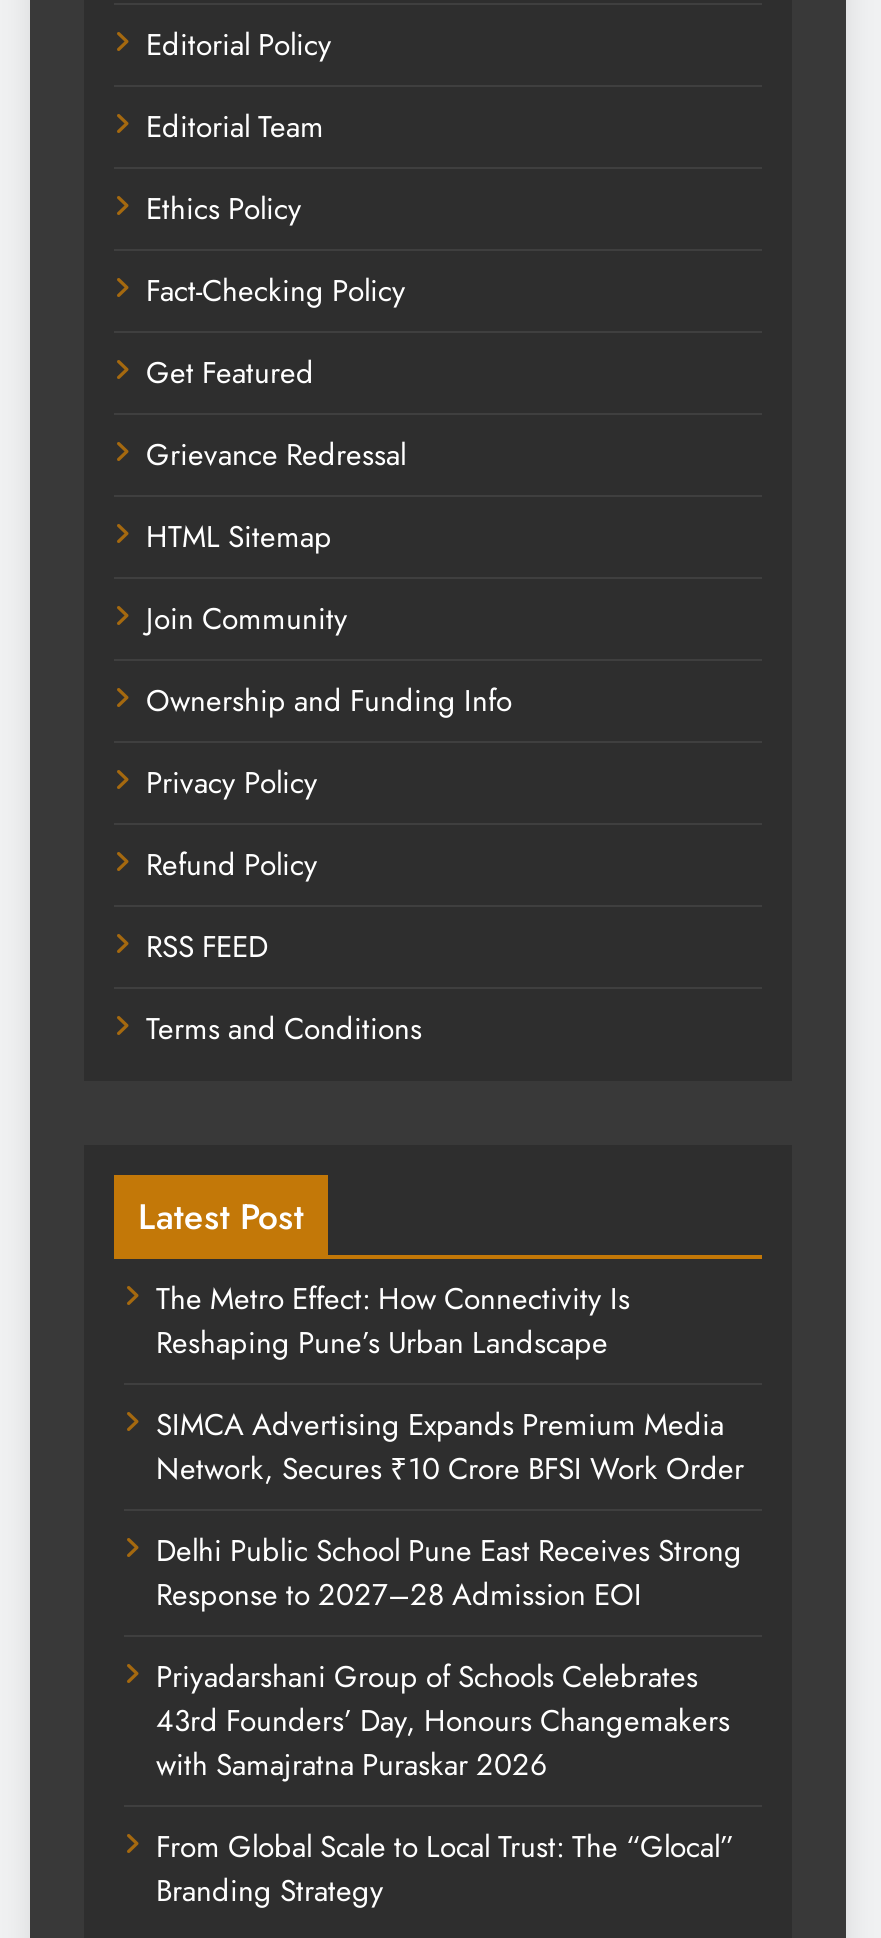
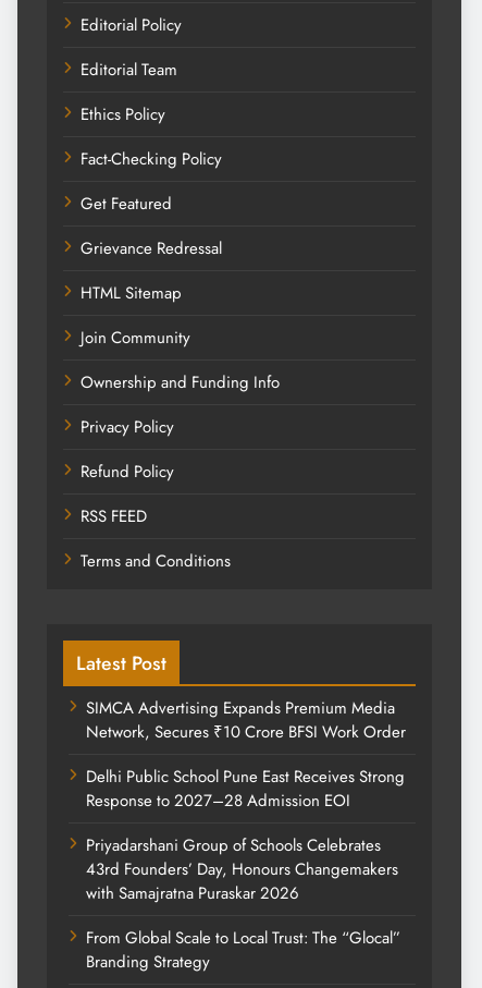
- The Metro Effect: How Connectivity Is
- Reshaping Pune’s Urban Landscape
